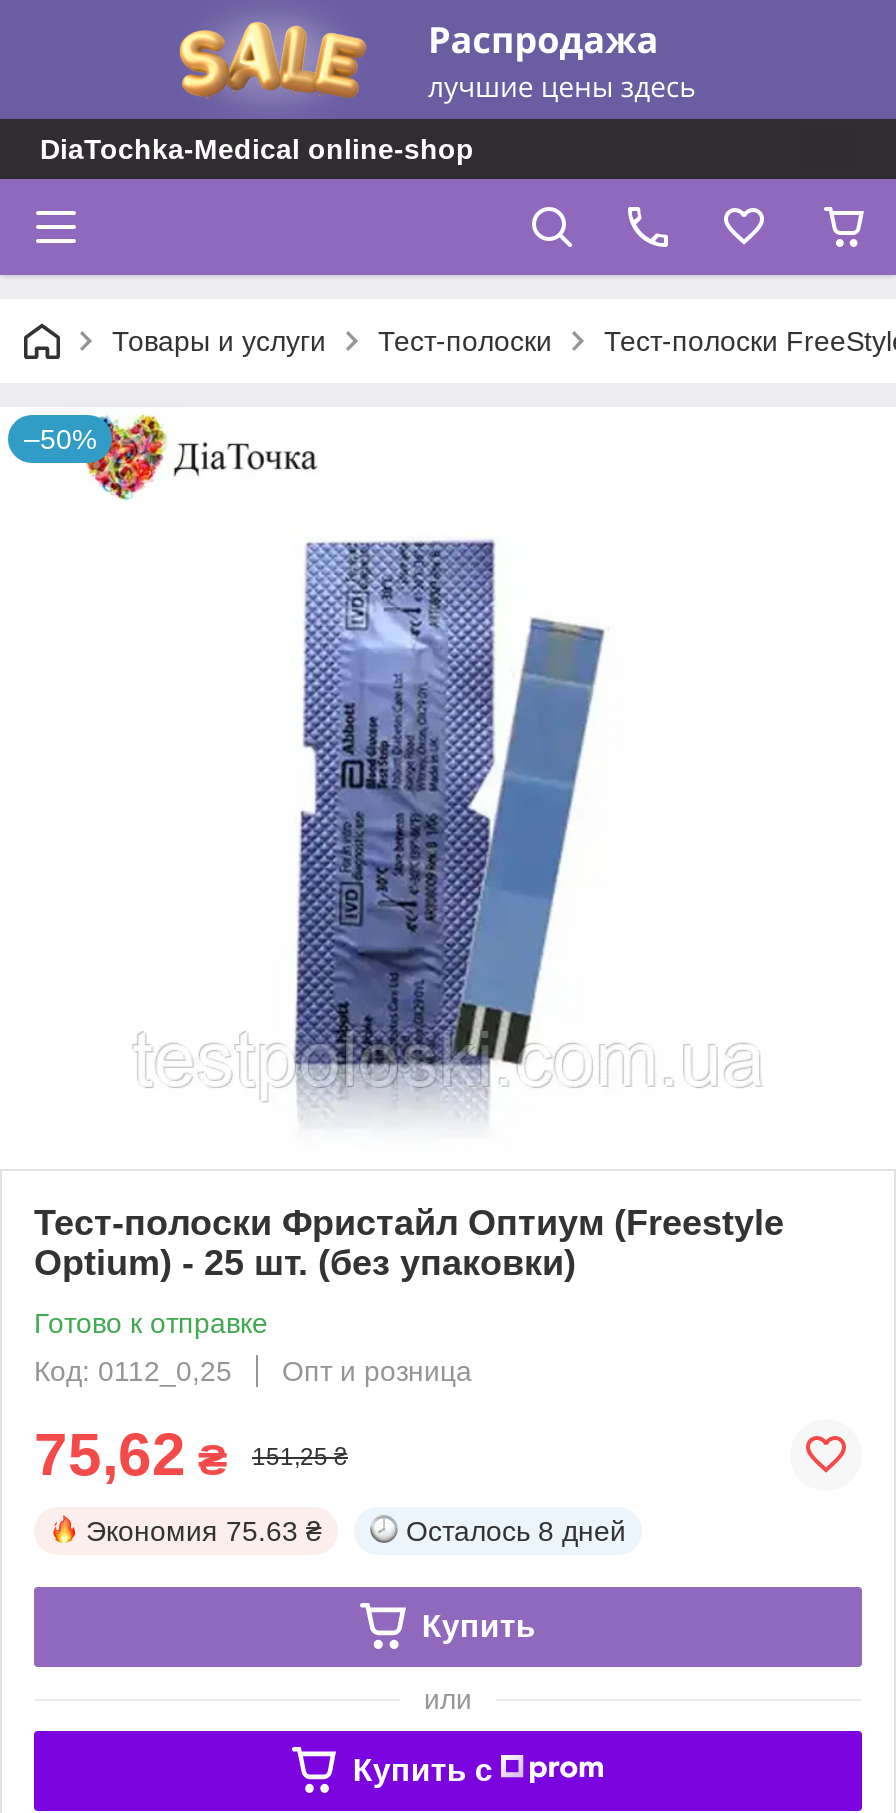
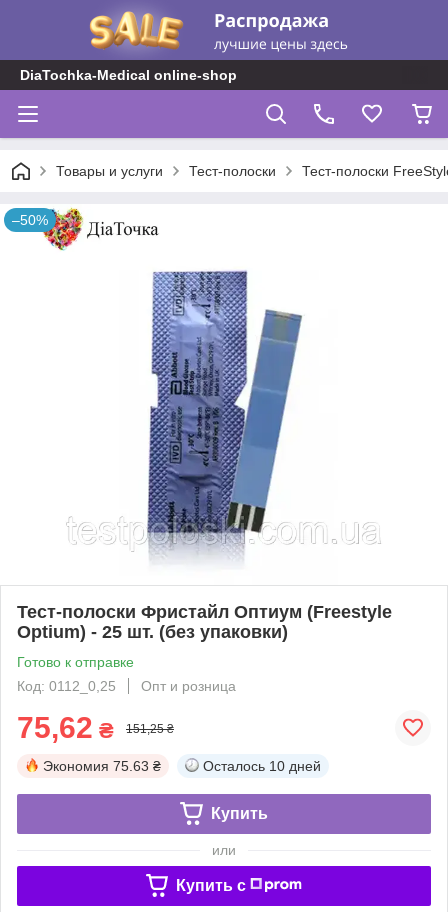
- Осталось 8 дней
+ Осталось 10 дней
